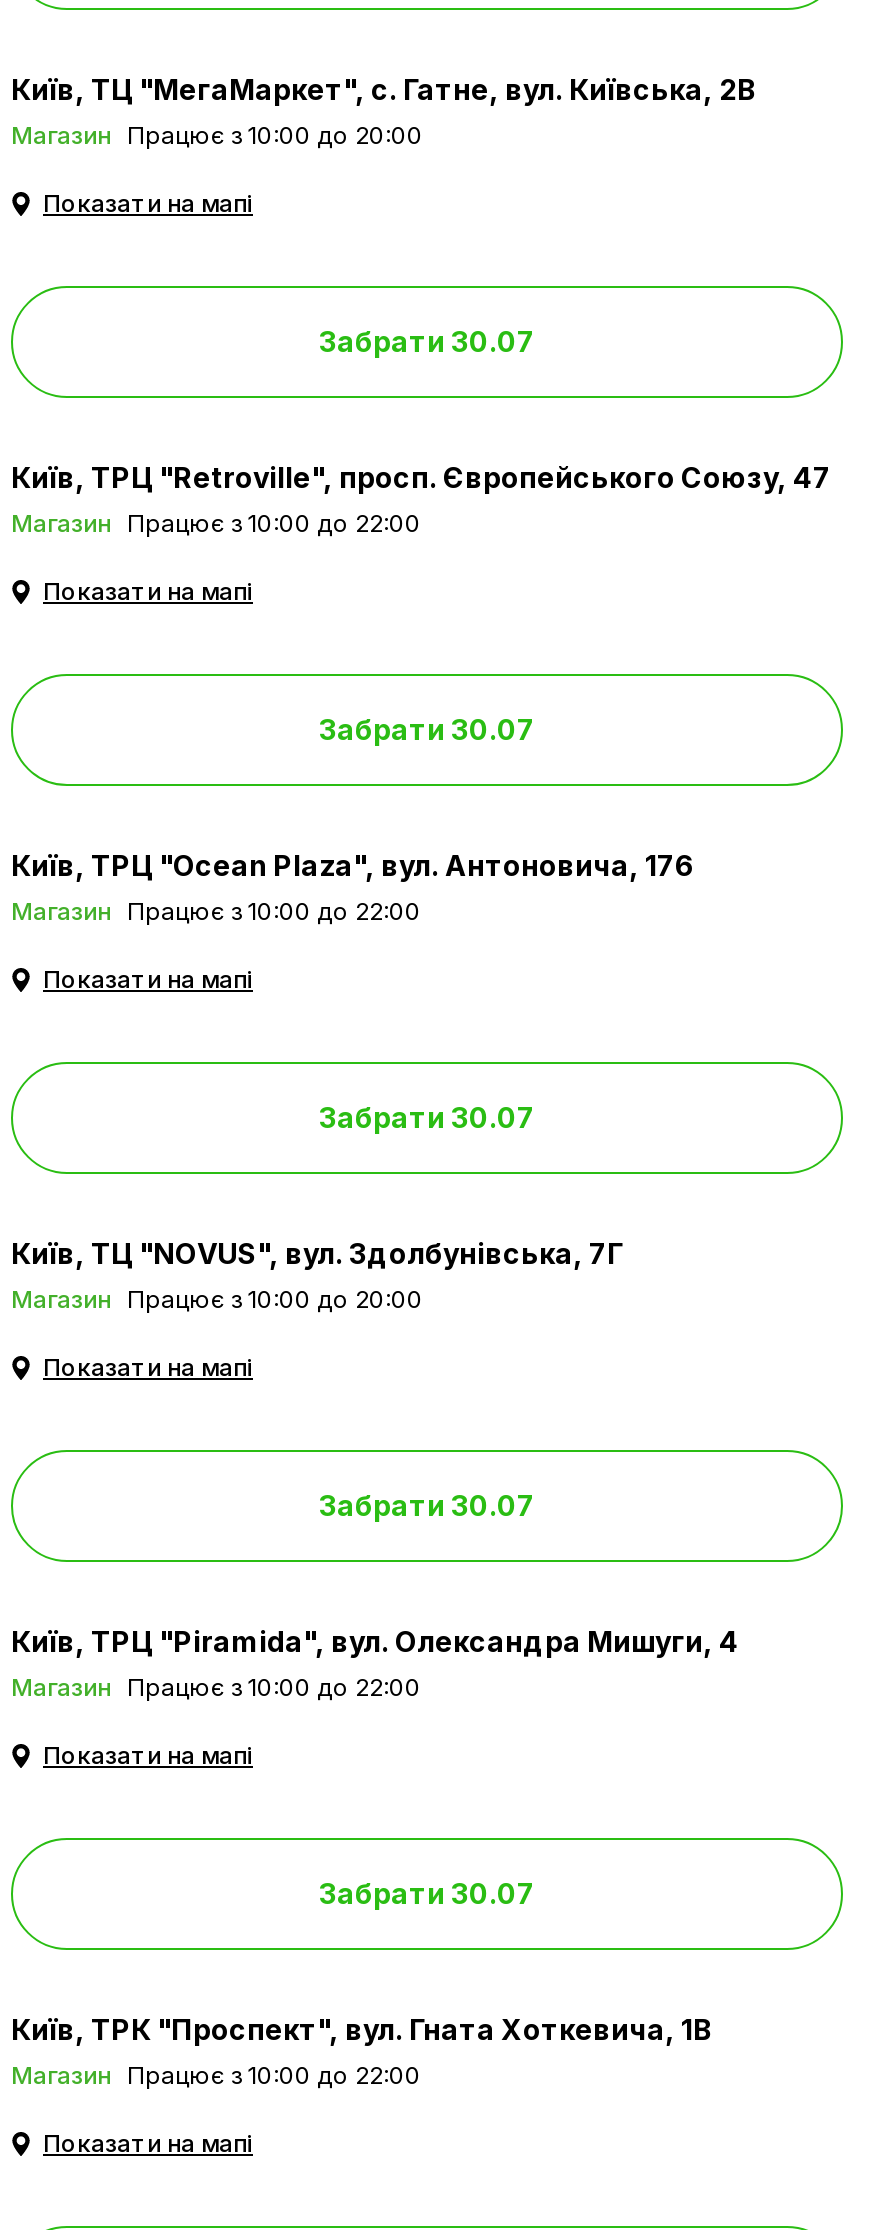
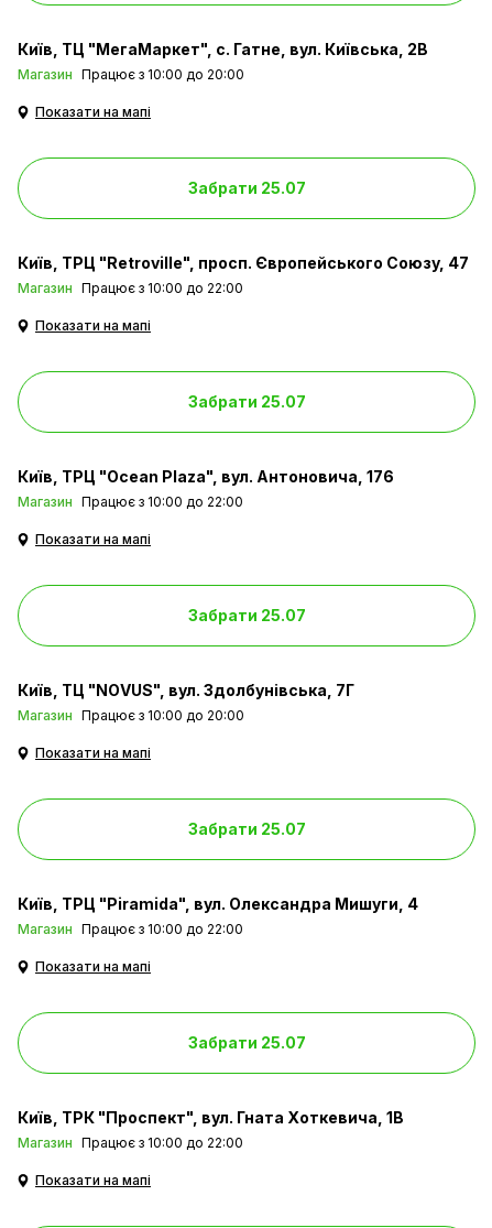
- Забрати 30.07
+ Забрати 25.07

- Забрати 30.07
+ Забрати 25.07

- Забрати 30.07
+ Забрати 25.07

- Забрати 30.07
+ Забрати 25.07

- Забрати 30.07
+ Забрати 25.07
